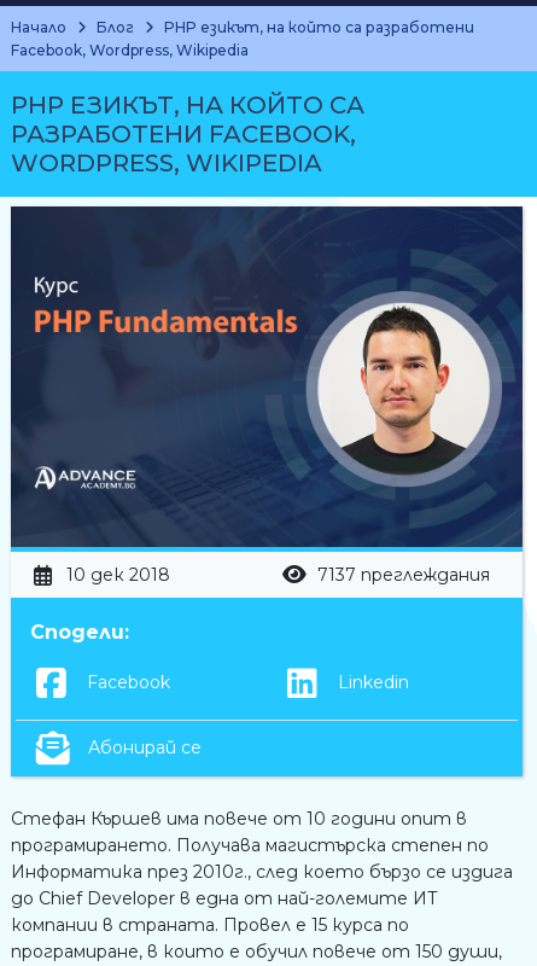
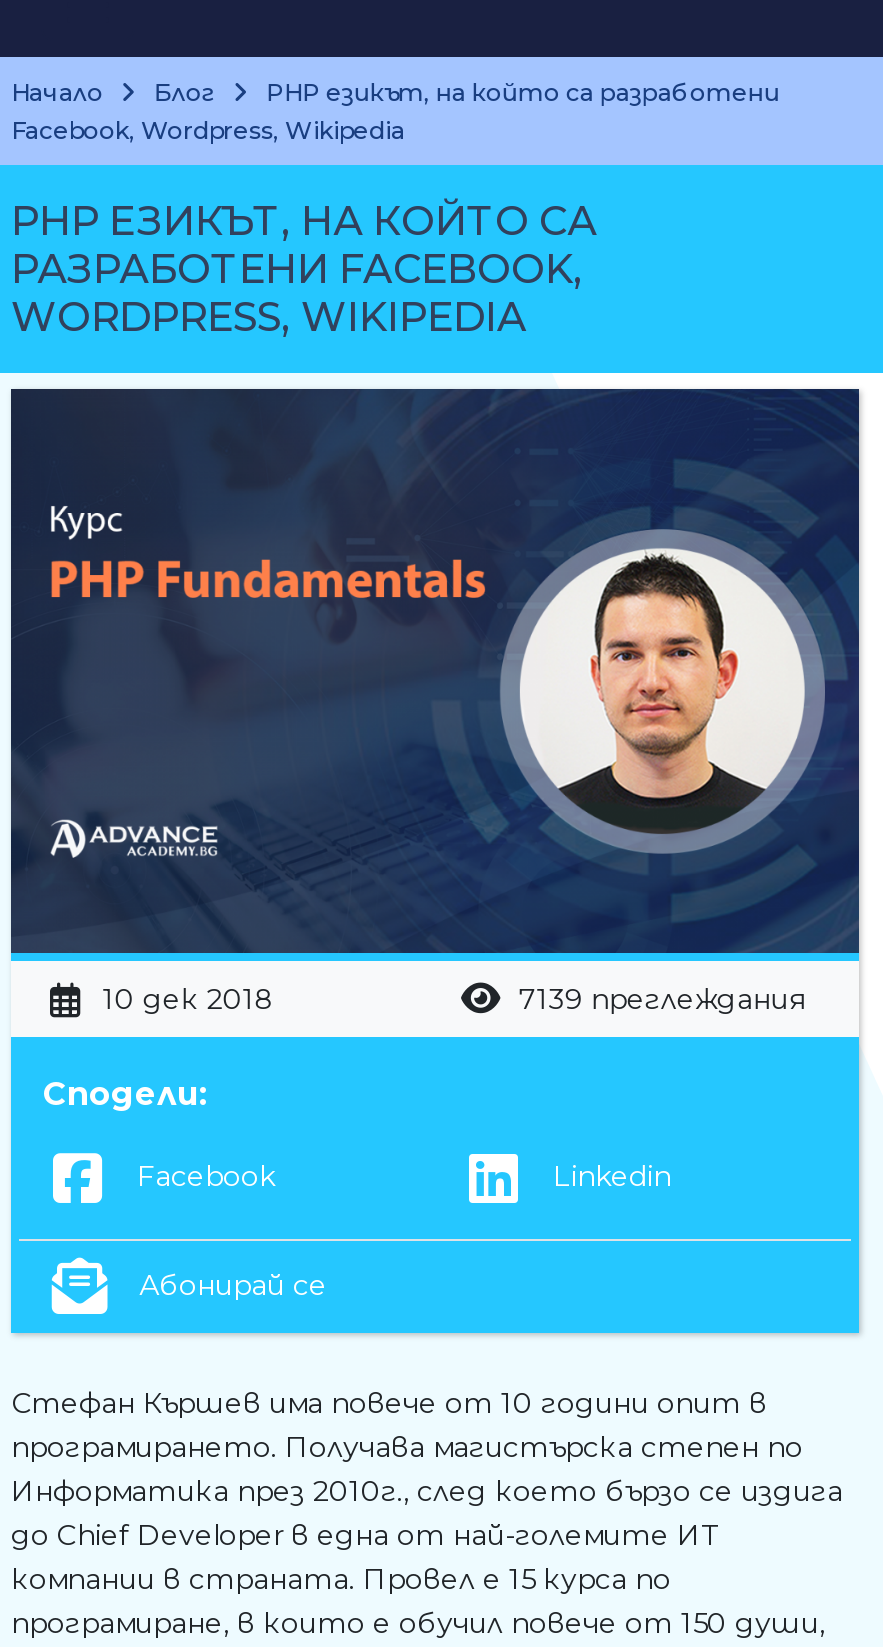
- 7137 преглеждания
+ 7139 преглеждания
